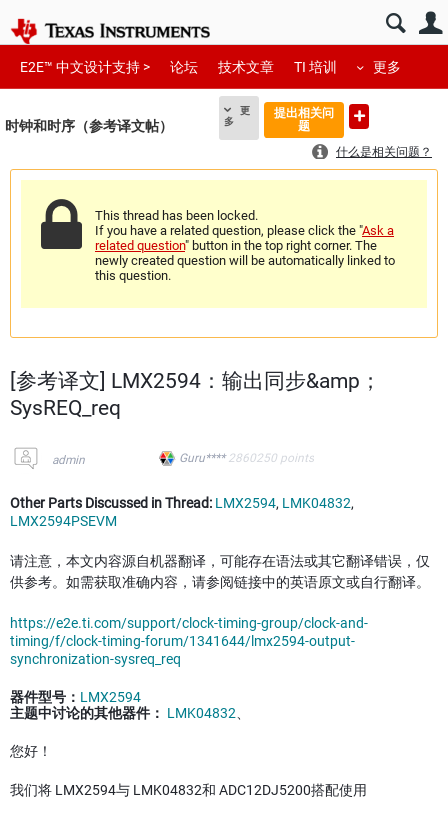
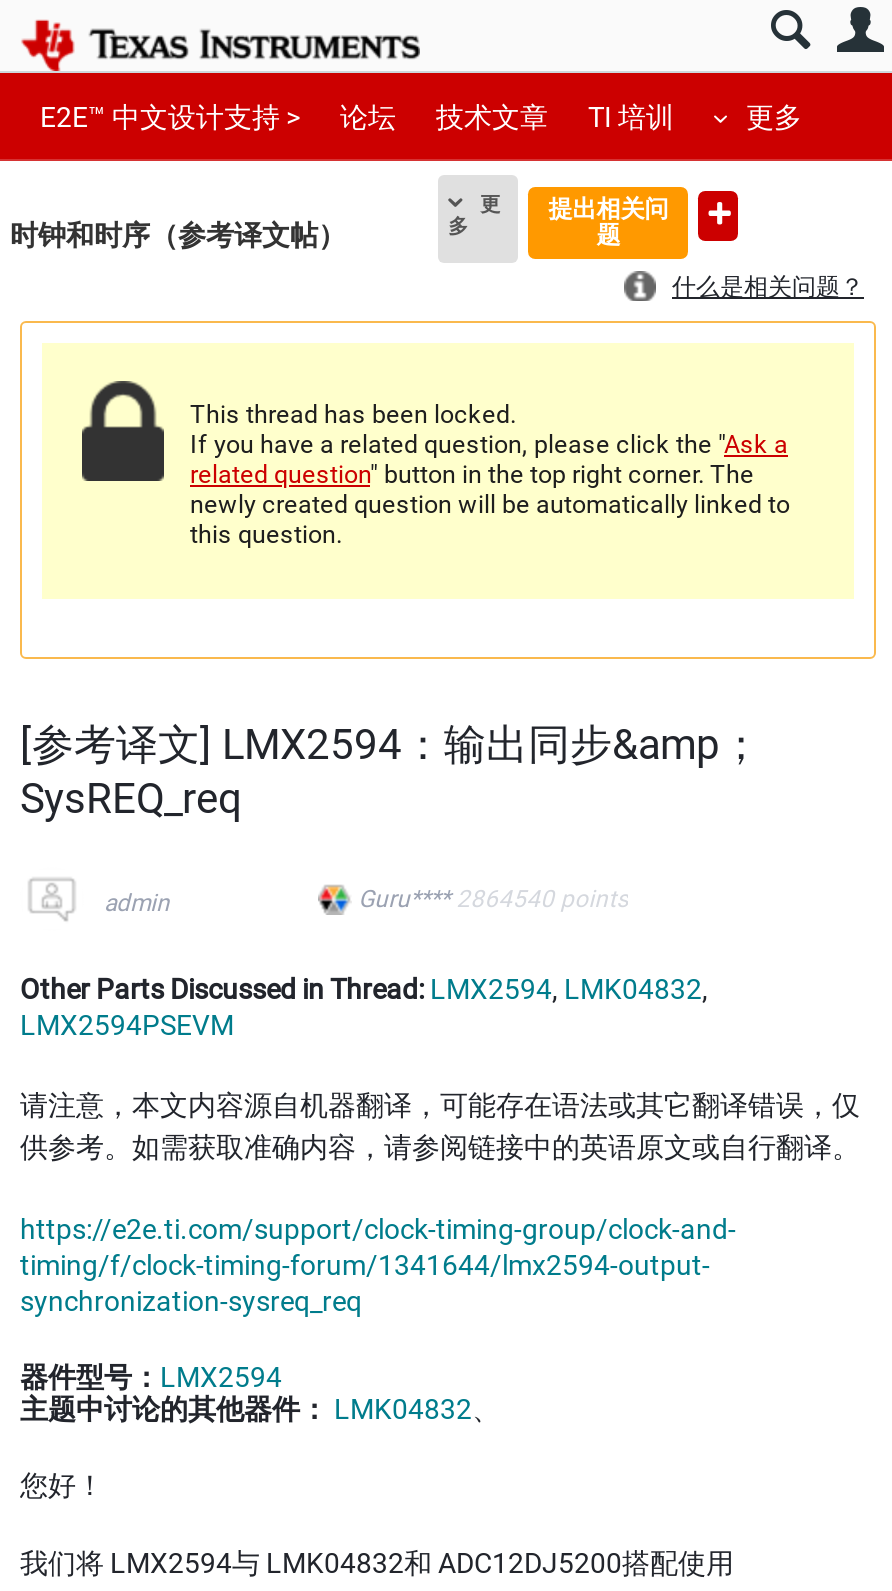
- Guru**** 2860250 points
+ Guru**** 2864540 points
